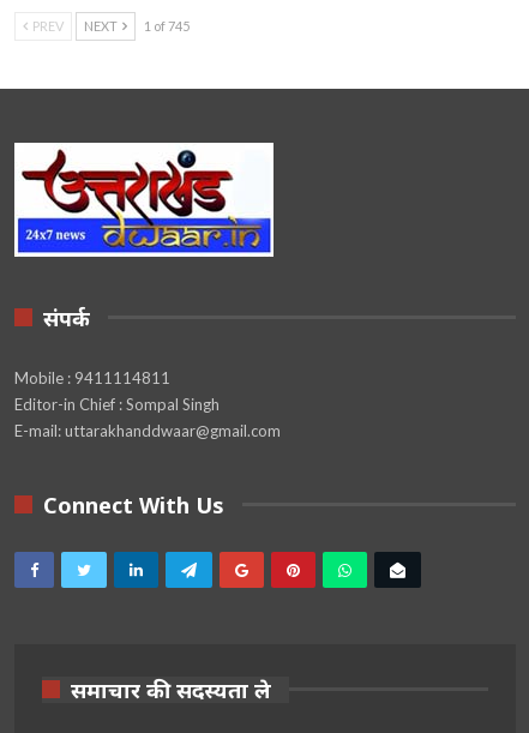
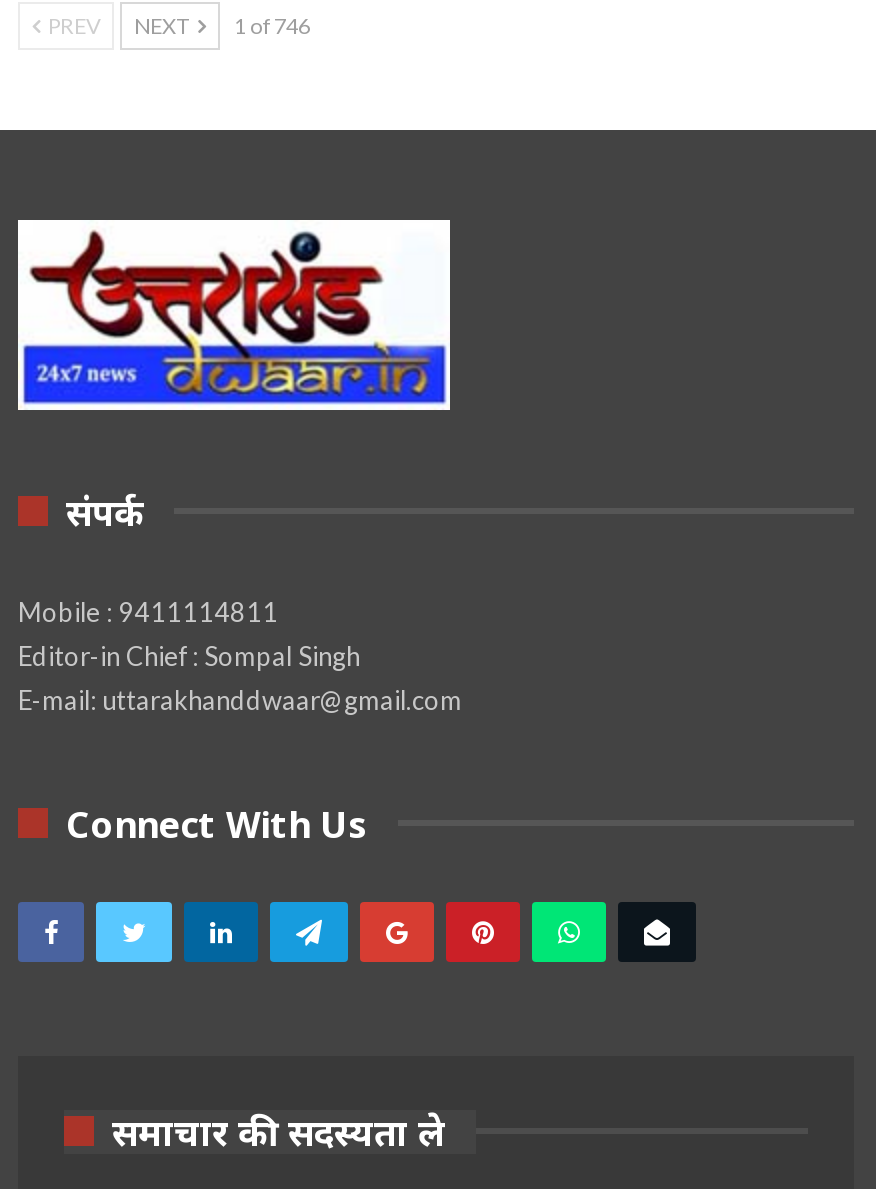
- PREV NEXT 1 of 745
+ PREV NEXT 1 of 746
